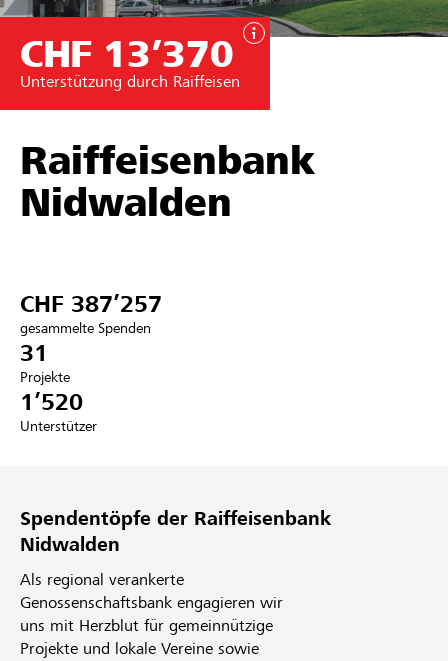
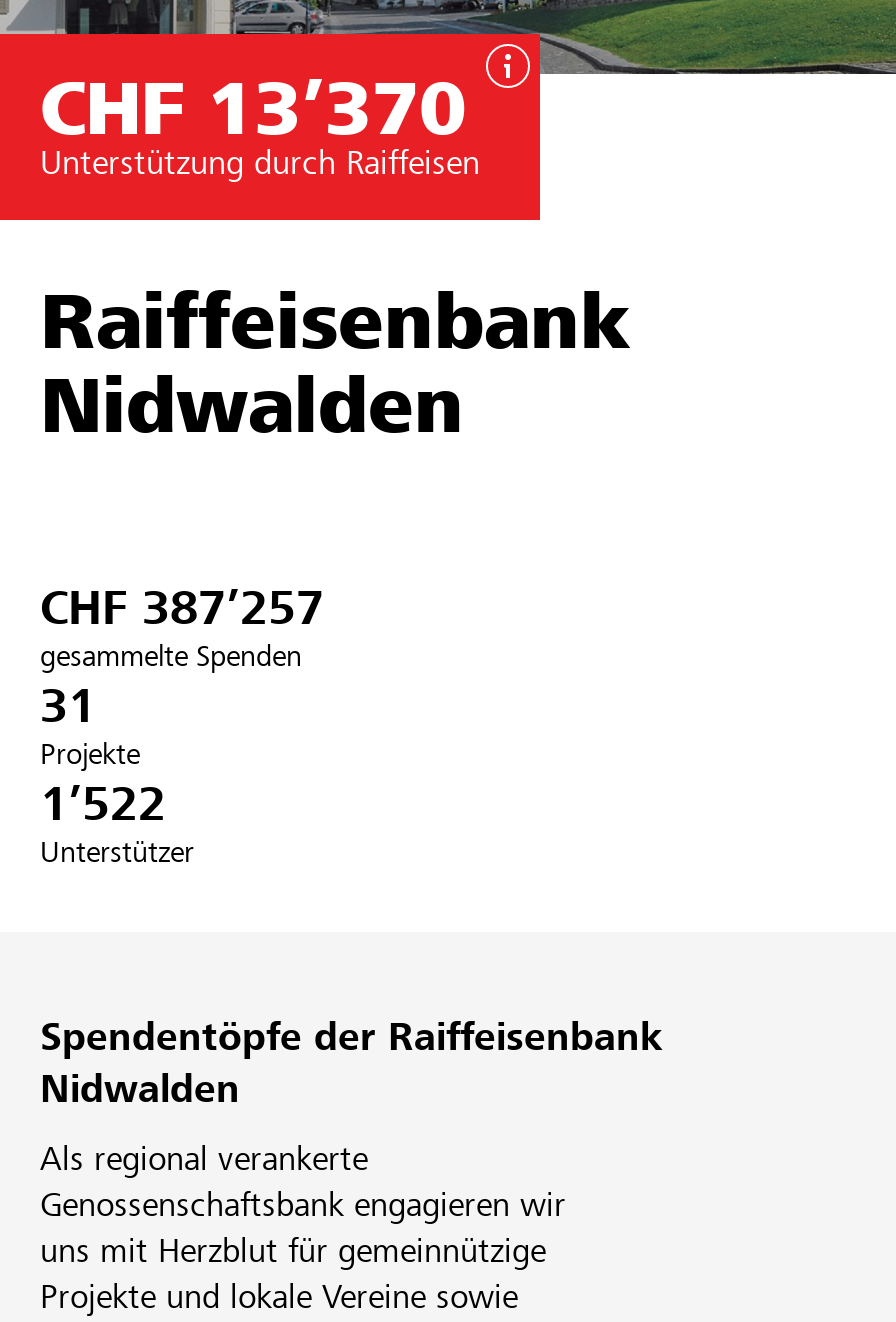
- 1’520
+ 1’522
